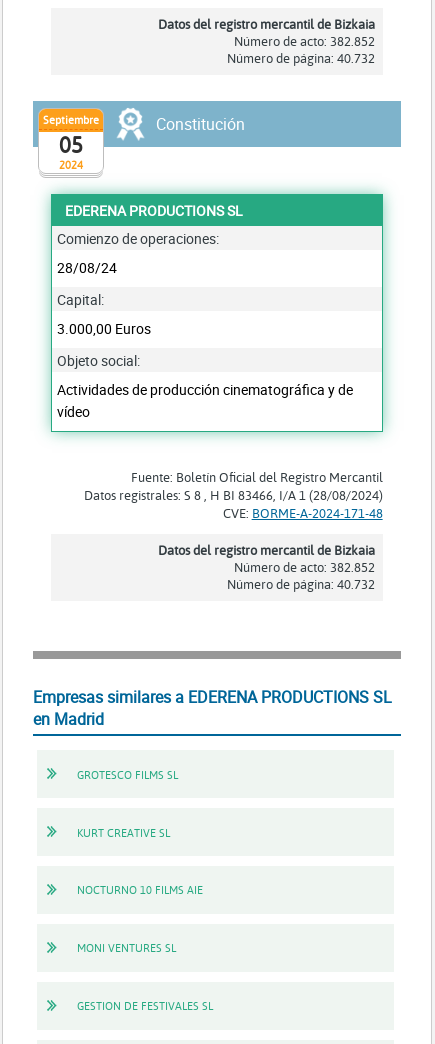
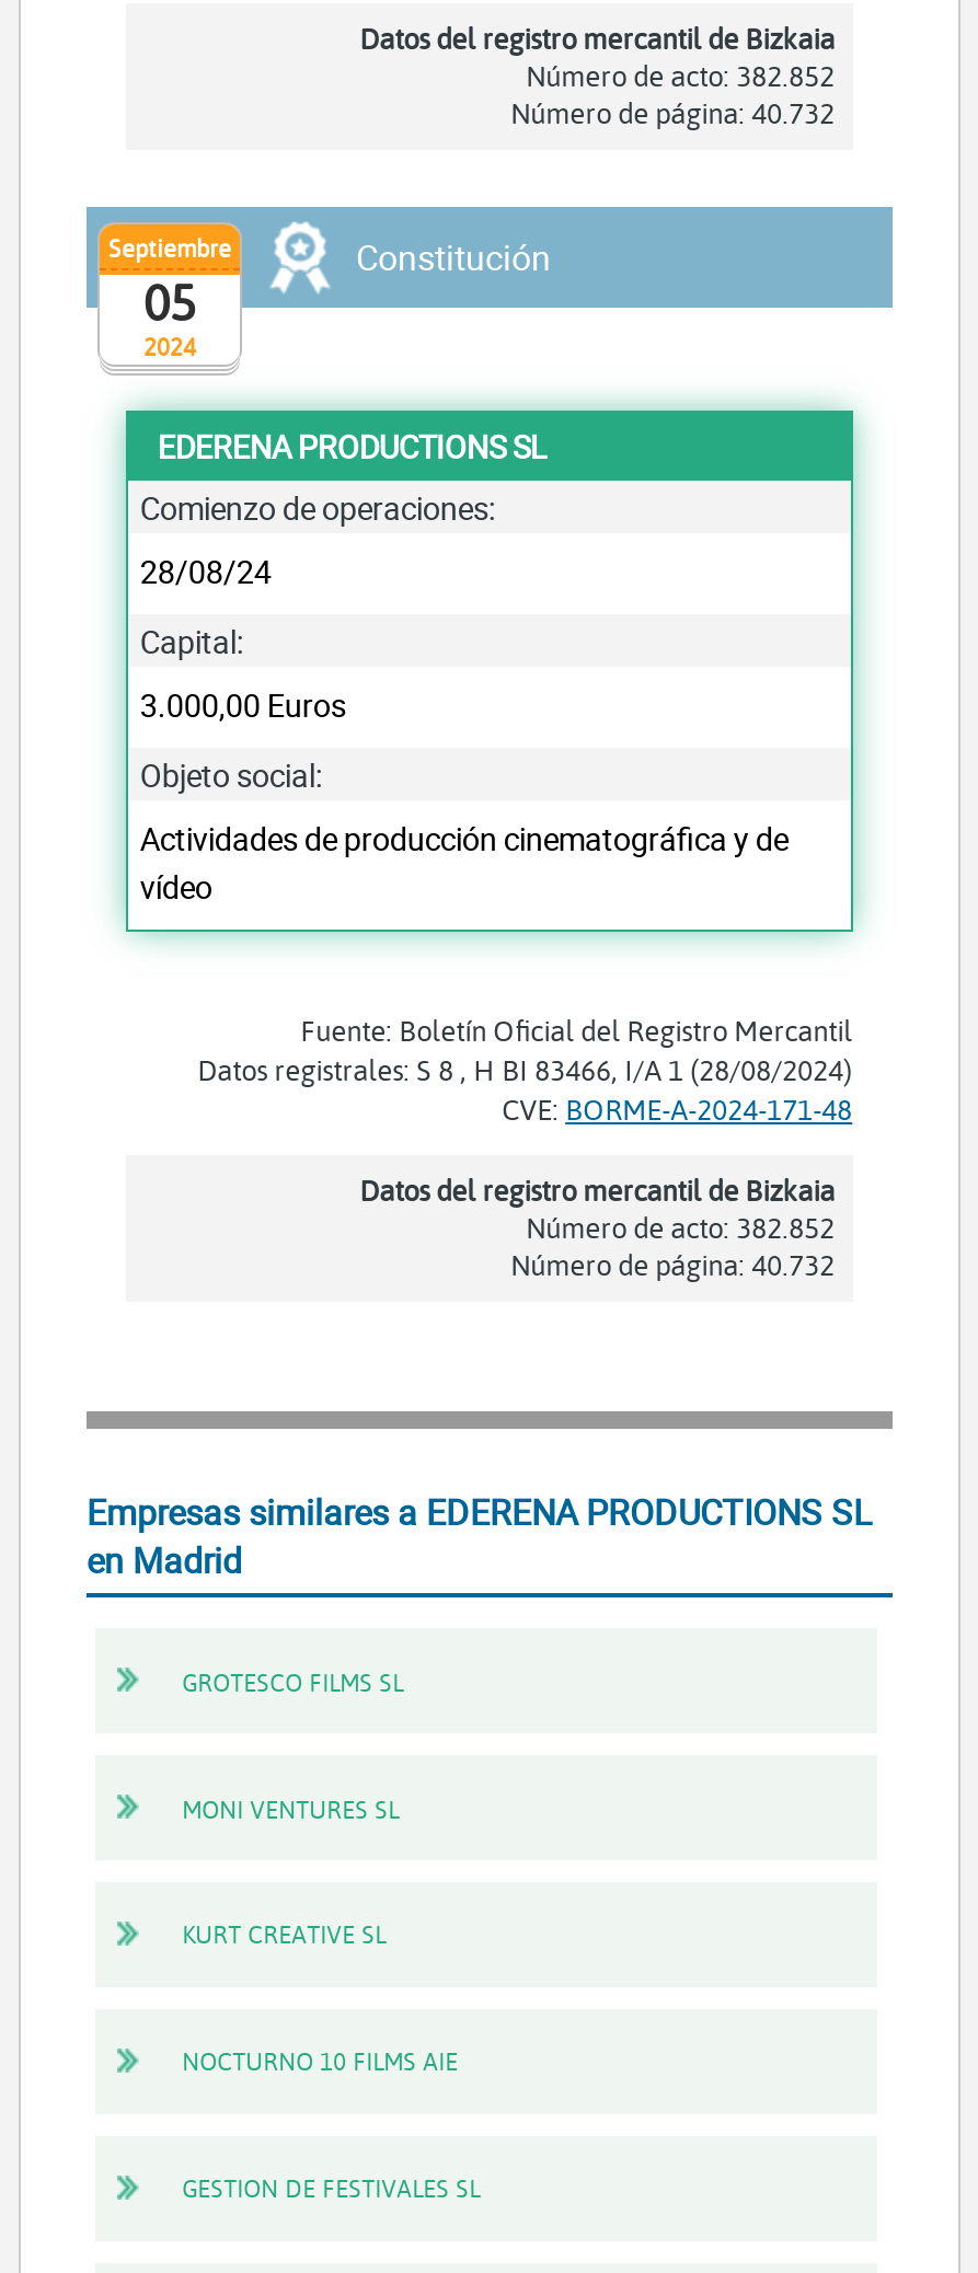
moved down: KURT CREATIVE SL | NOCTURNO 10 FILMS AIE

moved up: MONI VENTURES SL
